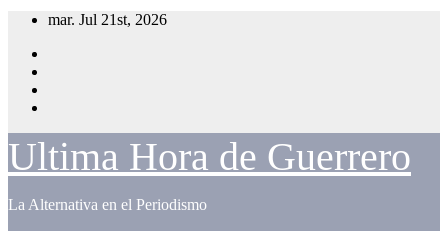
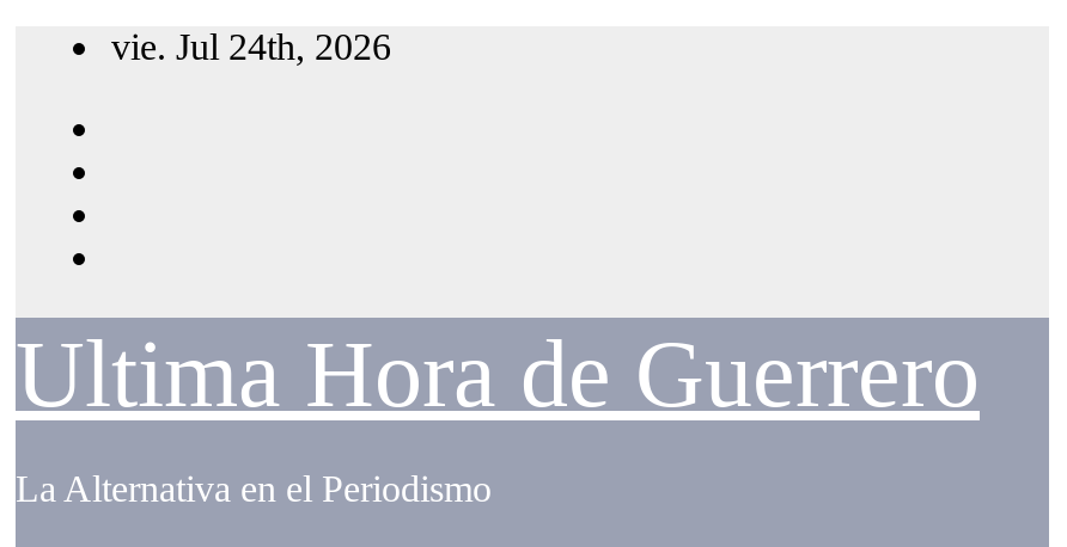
- mar. Jul 21st, 2026
+ vie. Jul 24th, 2026
